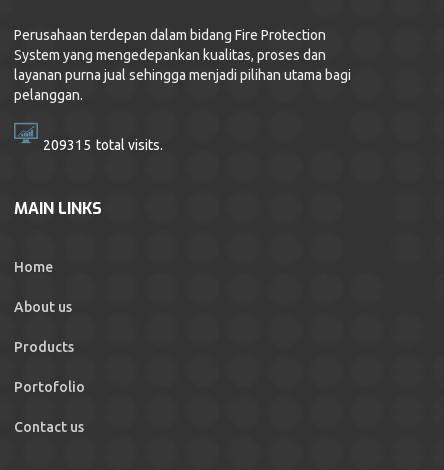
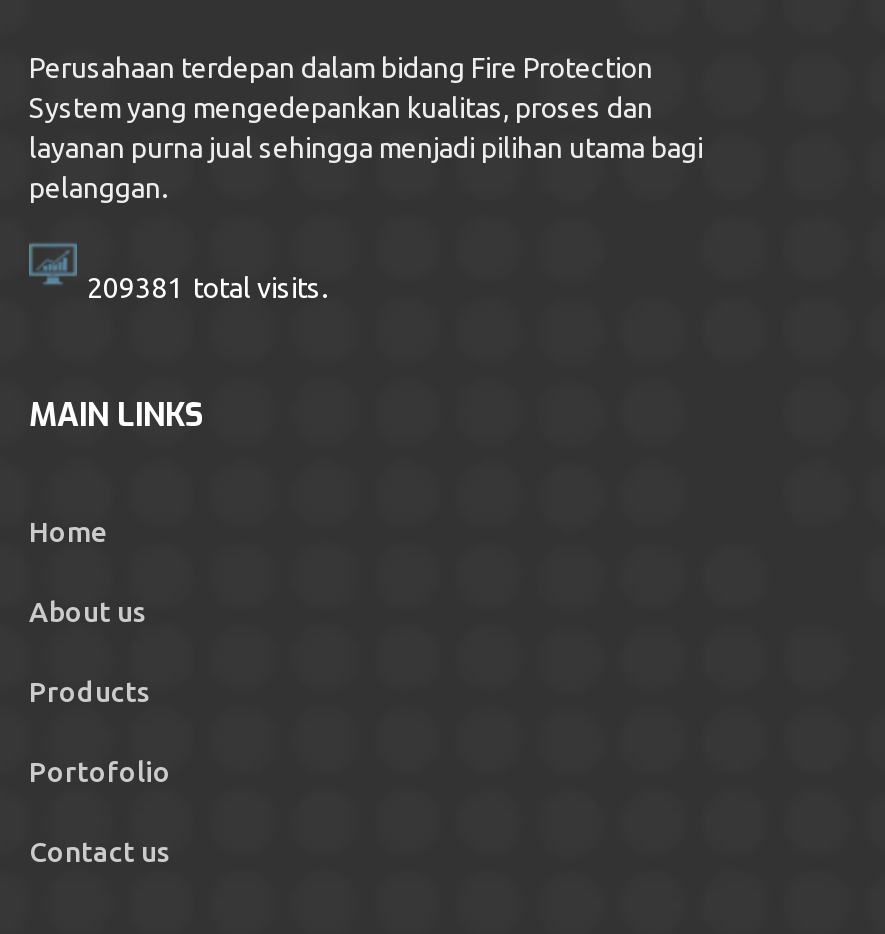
- 209315 total visits.
+ 209381 total visits.
